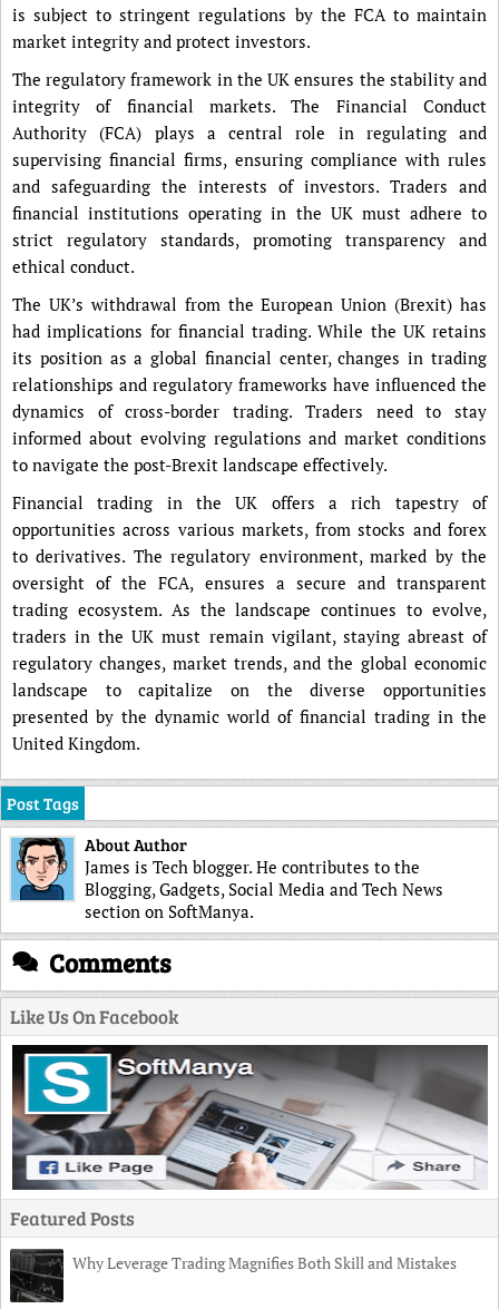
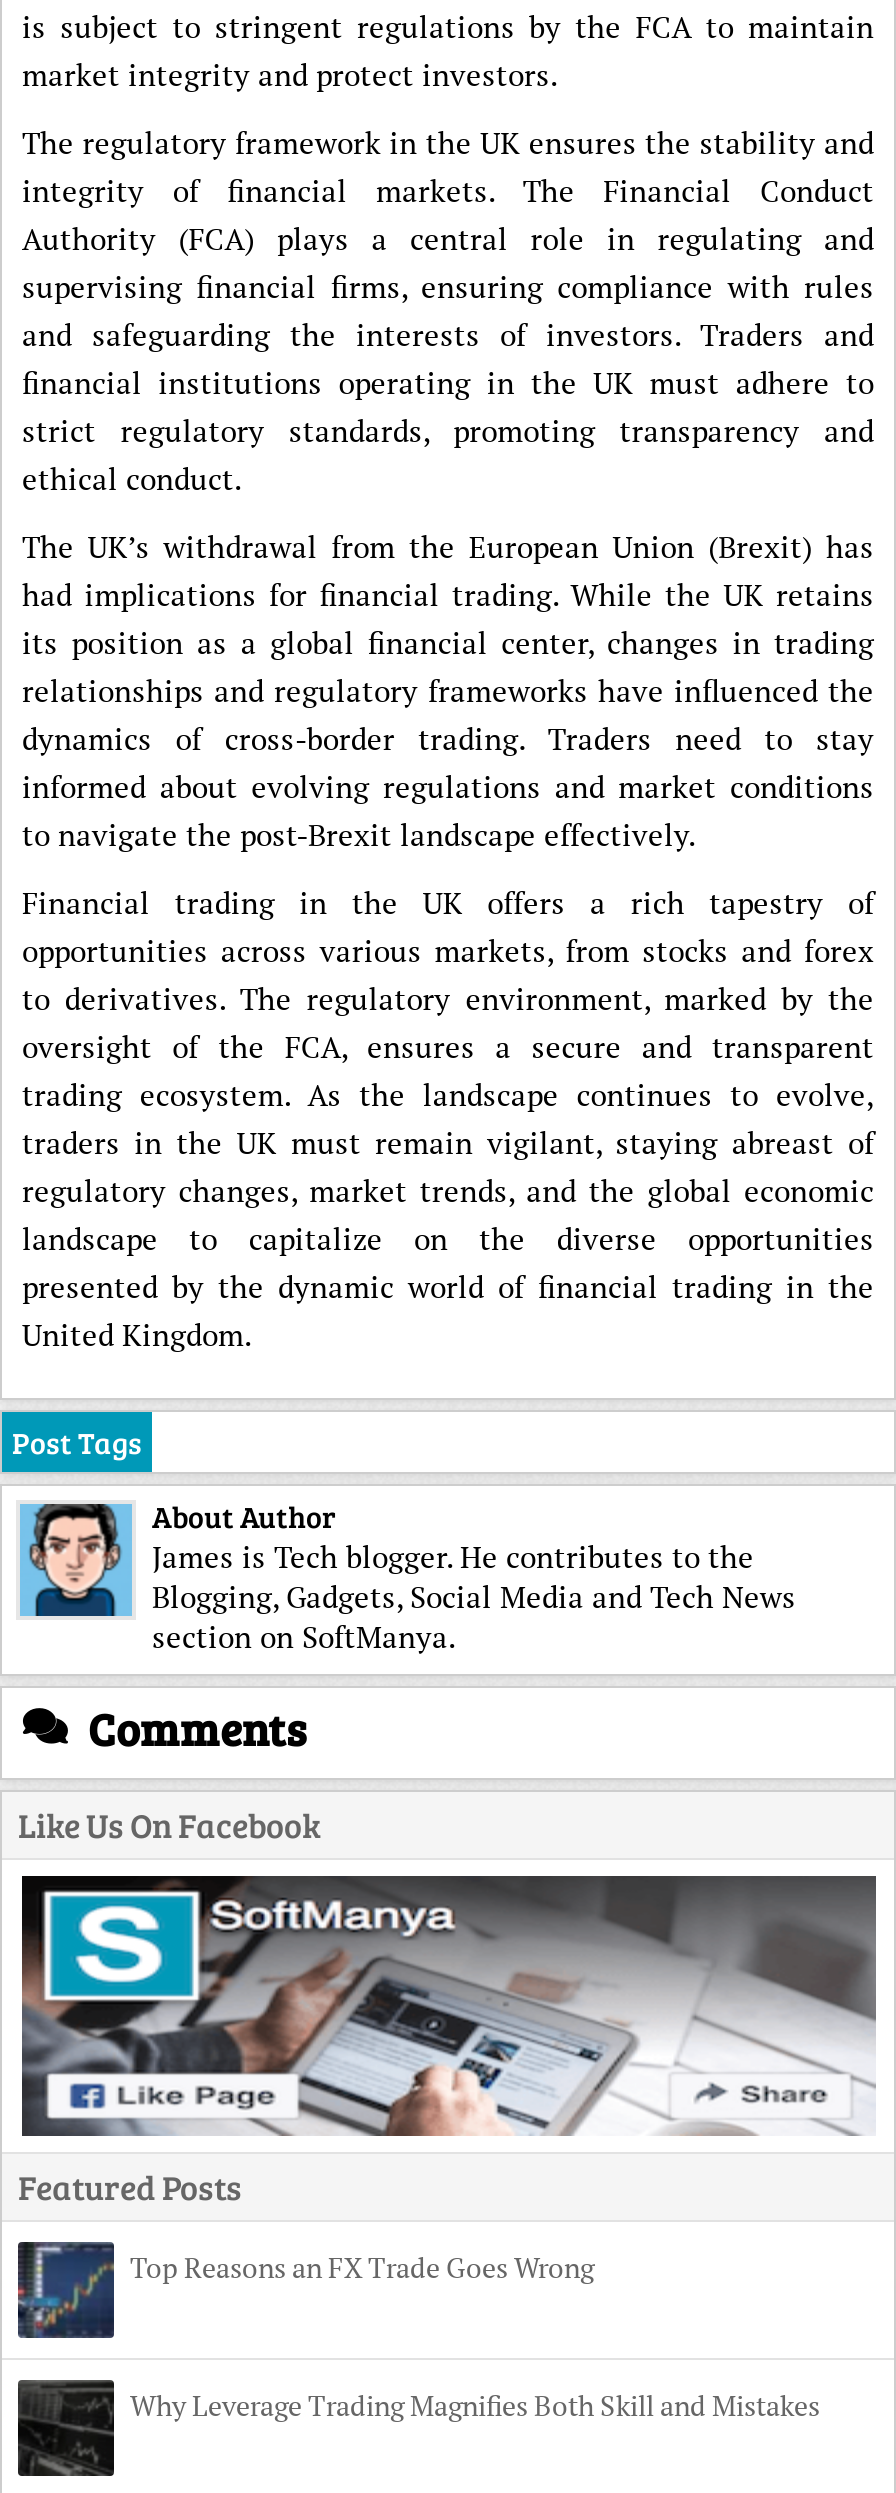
+ [image]
+ Top Reasons an FX Trade Goes Wrong
